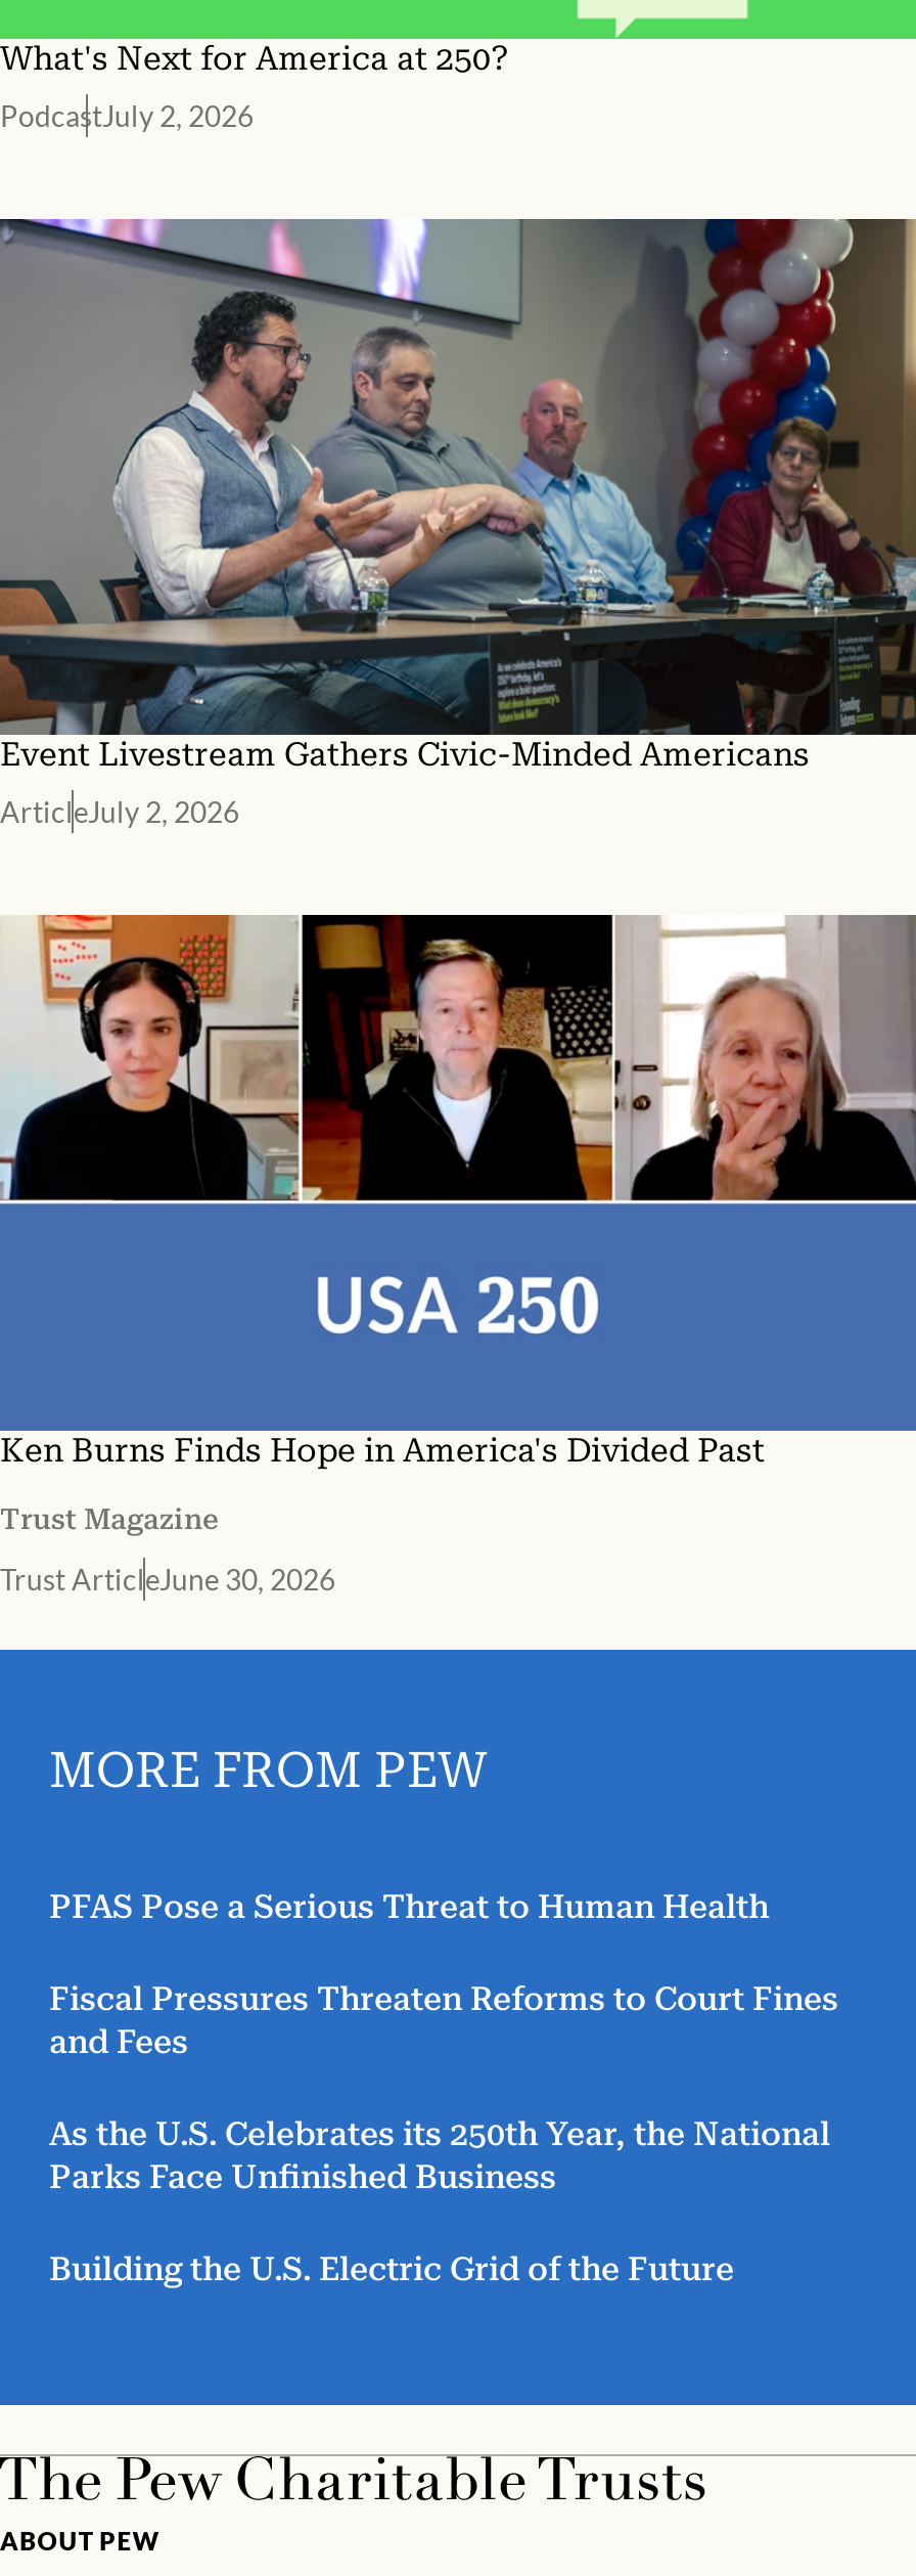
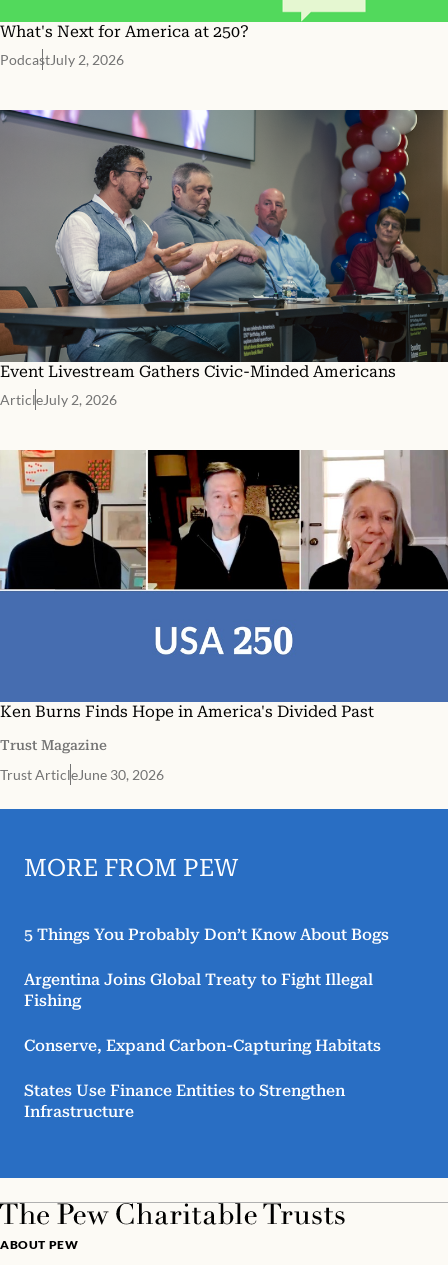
- PFAS Pose a Serious Threat to Human Health
+ 5 Things You Probably Don’t Know About Bogs

- Fiscal Pressures Threaten Reforms to Court Fines
- and Fees
+ Argentina Joins Global Treaty to Fight Illegal
+ Fishing

- As the U.S. Celebrates its 250th Year, the National
- Parks Face Unfinished Business
+ Conserve, Expand Carbon-Capturing Habitats

- Building the U.S. Electric Grid of the Future
+ States Use Finance Entities to Strengthen
+ Infrastructure
